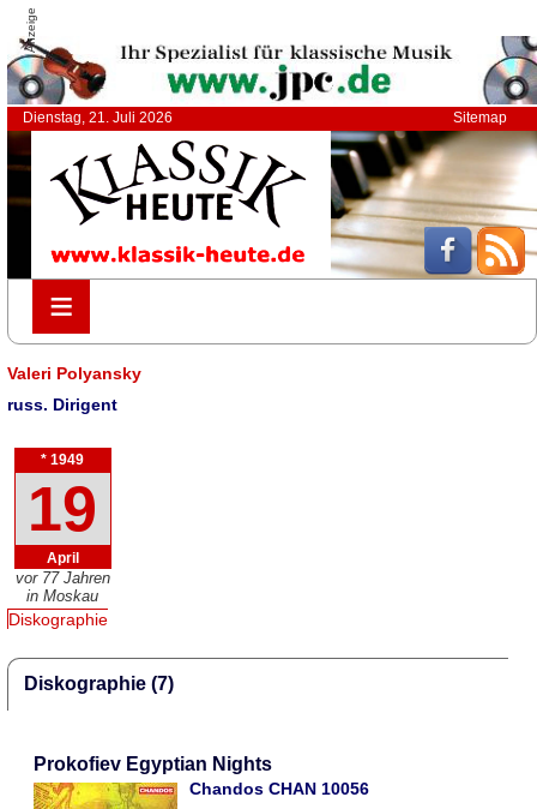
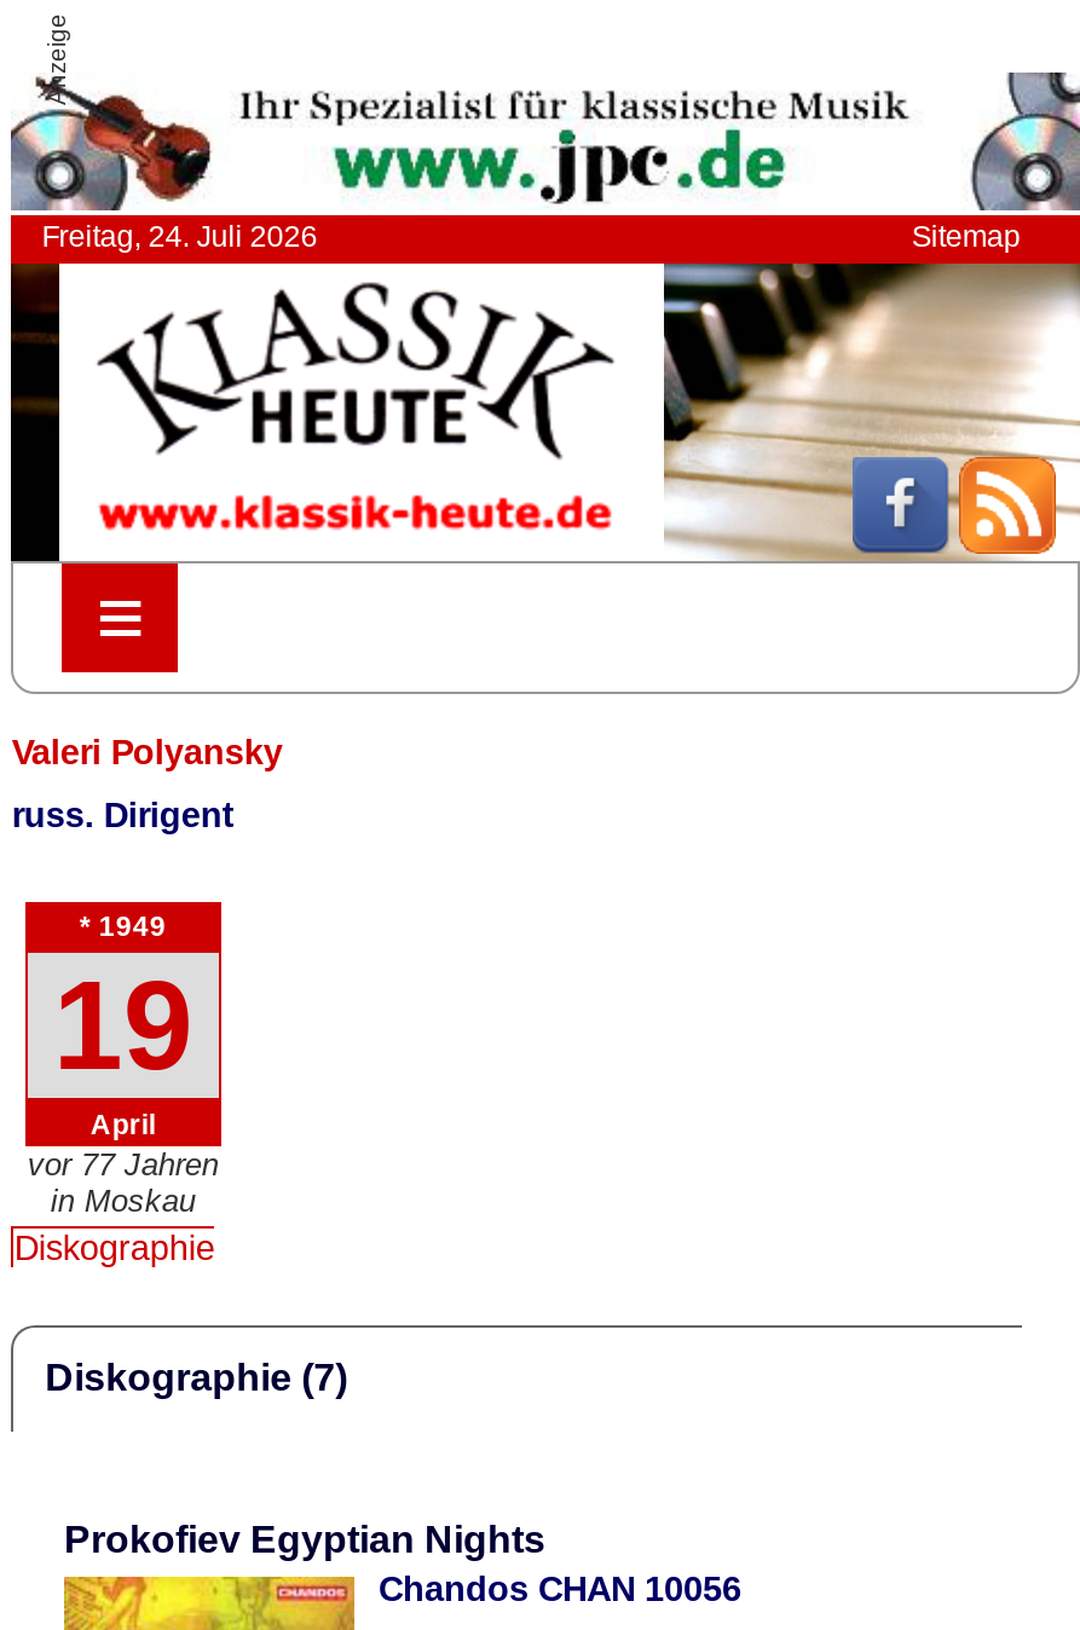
- Dienstag, 21. Juli 2026
+ Freitag, 24. Juli 2026
